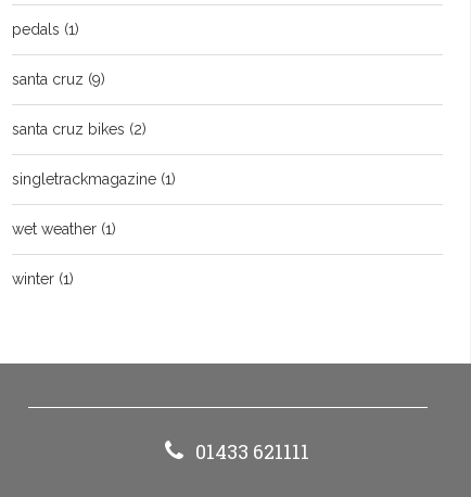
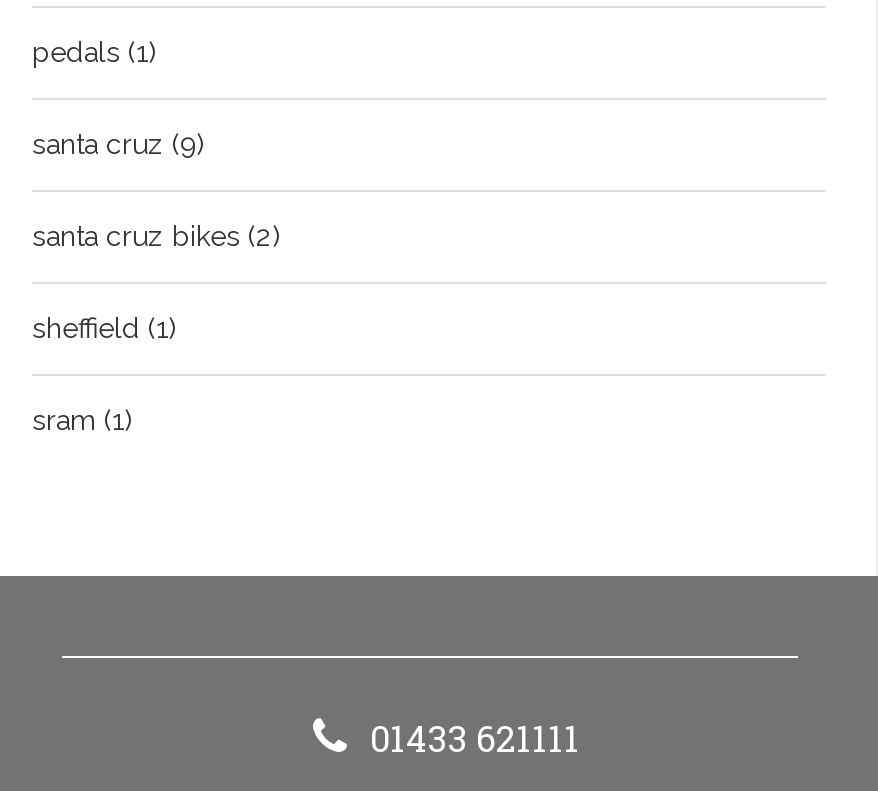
- singletrackmagazine (1)
- wet weather (1)
- winter (1)
+ sheffield (1)
+ sram (1)
